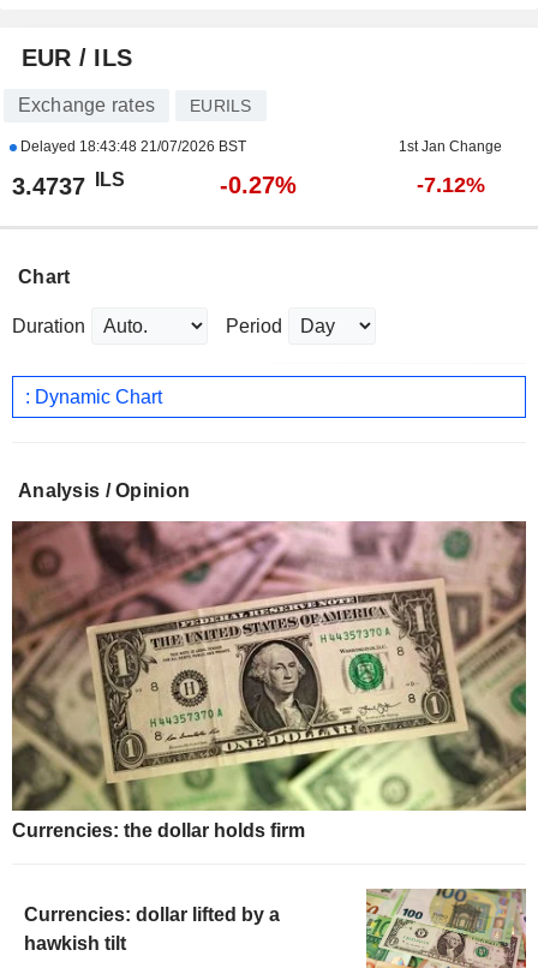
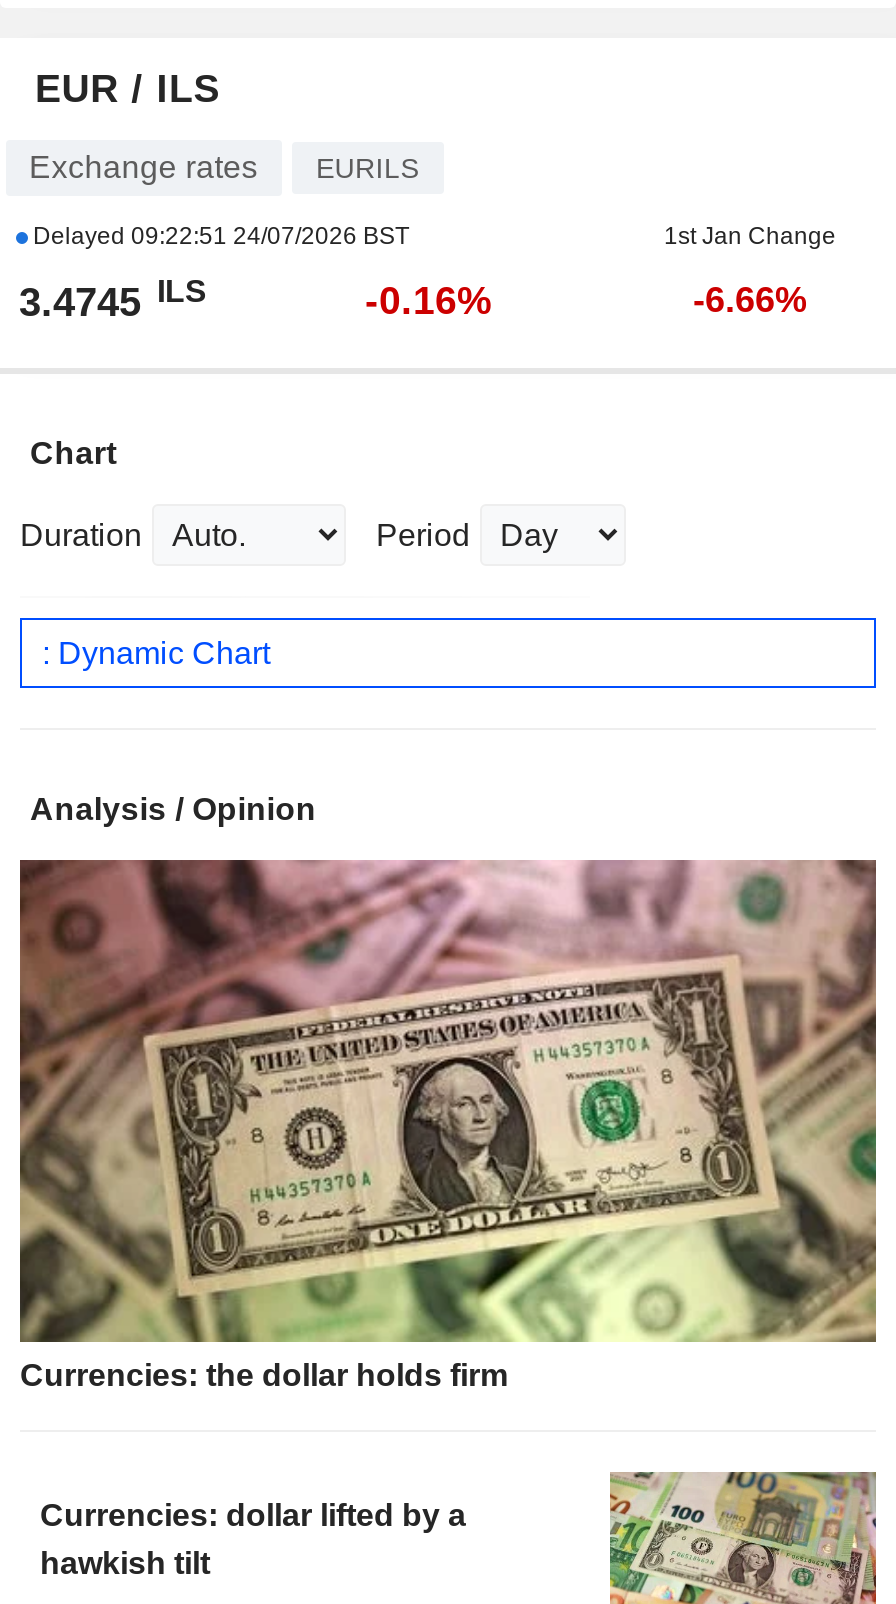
- Delayed 18:43:48 21/07/2026 BST
+ Delayed 09:22:51 24/07/2026 BST

- 3.4737 ILS
+ 3.4745 ILS

- -0.27%
+ -0.16%

- -7.12%
+ -6.66%
